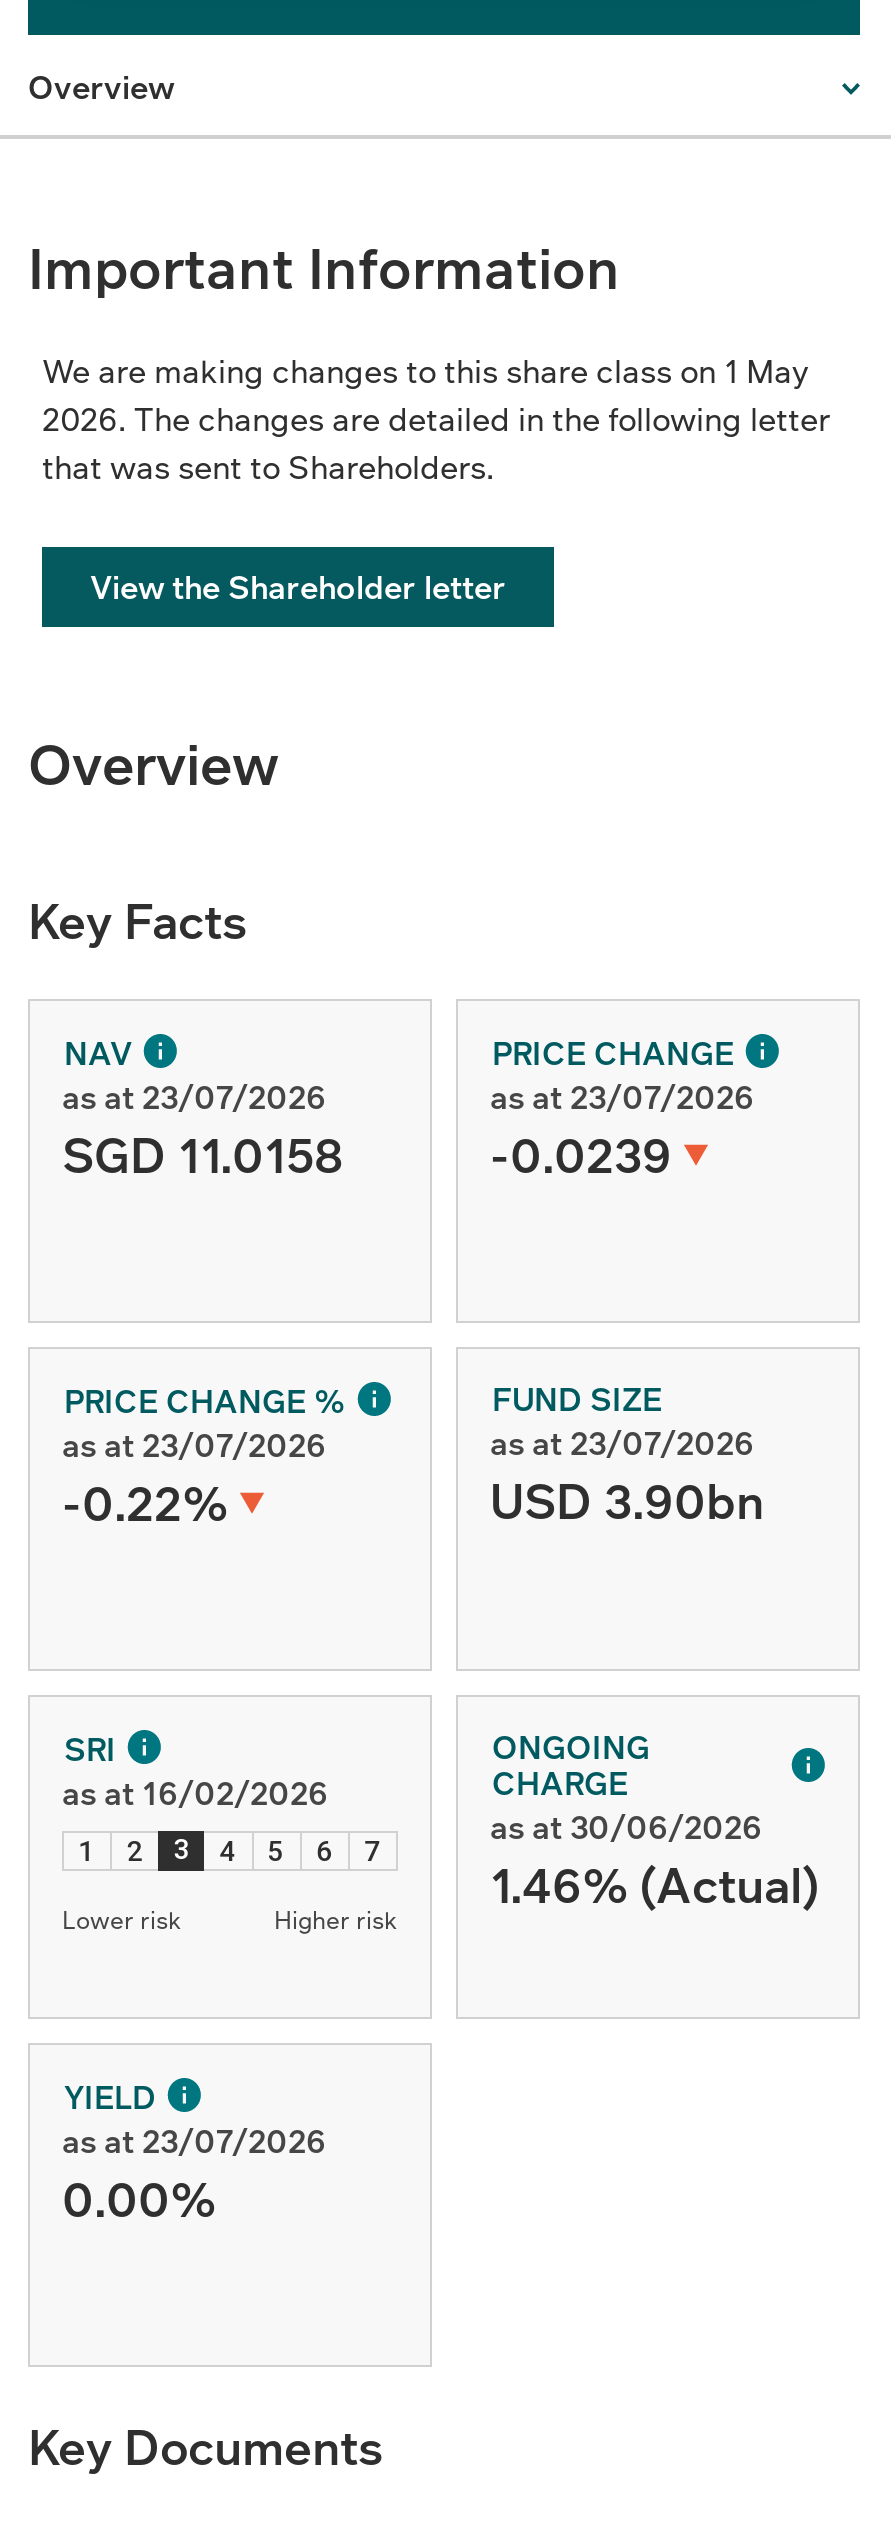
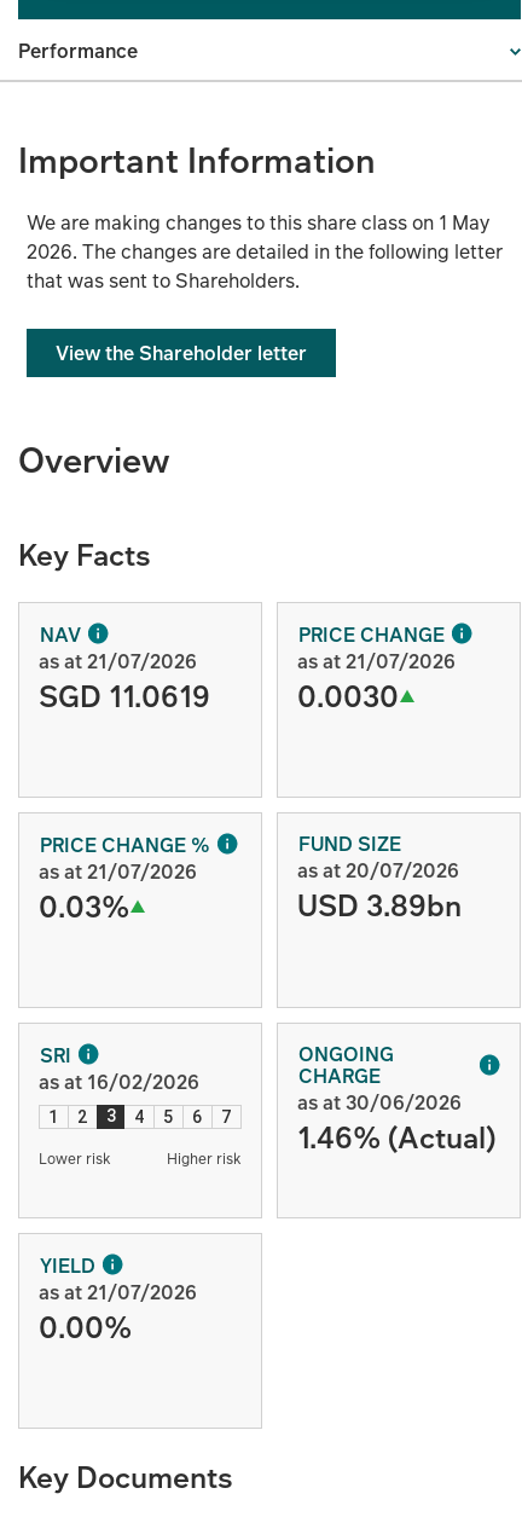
- Overview
+ Performance

- as at 23/07/2026
+ as at 21/07/2026

- as at 23/07/2026
+ as at 21/07/2026

- SGD 11.0158
+ SGD 11.0619

- -0.0239
+ 0.0030

- as at 23/07/2026
+ as at 21/07/2026

- as at 23/07/2026
+ as at 20/07/2026

- -0.22%
+ 0.03%

- USD 3.90bn
+ USD 3.89bn

- as at 23/07/2026
+ as at 21/07/2026
